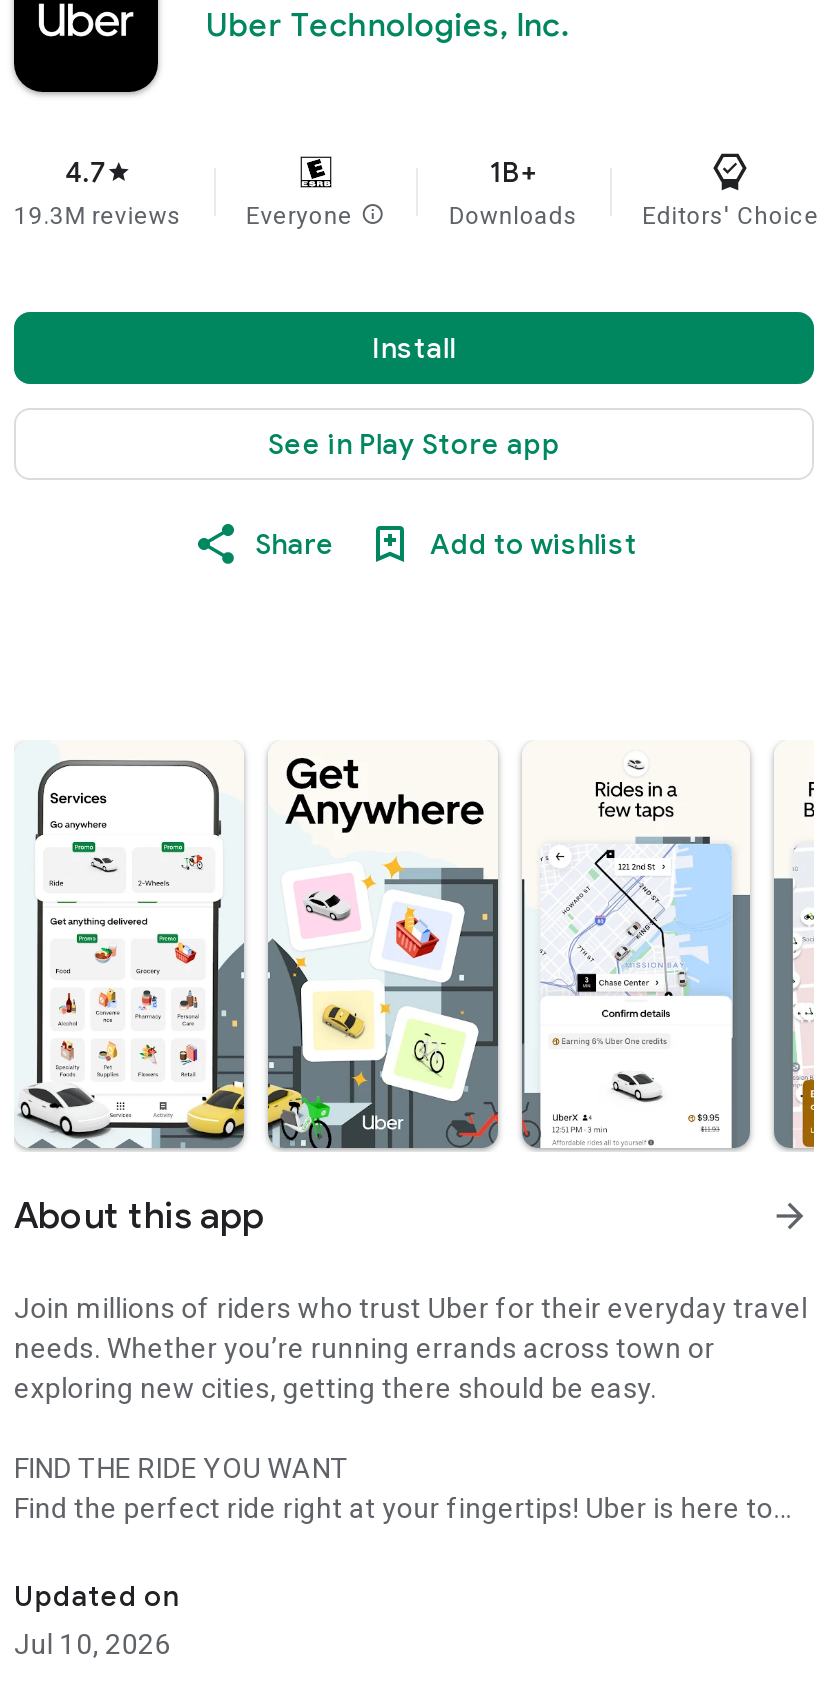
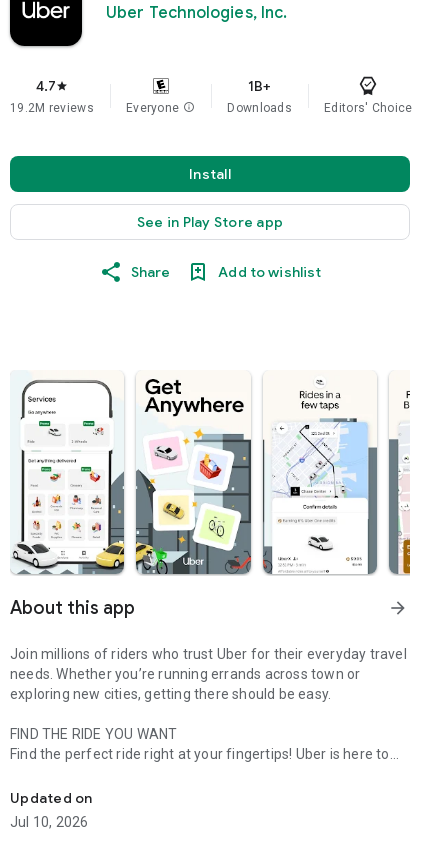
- 19.3M reviews
+ 19.2M reviews
